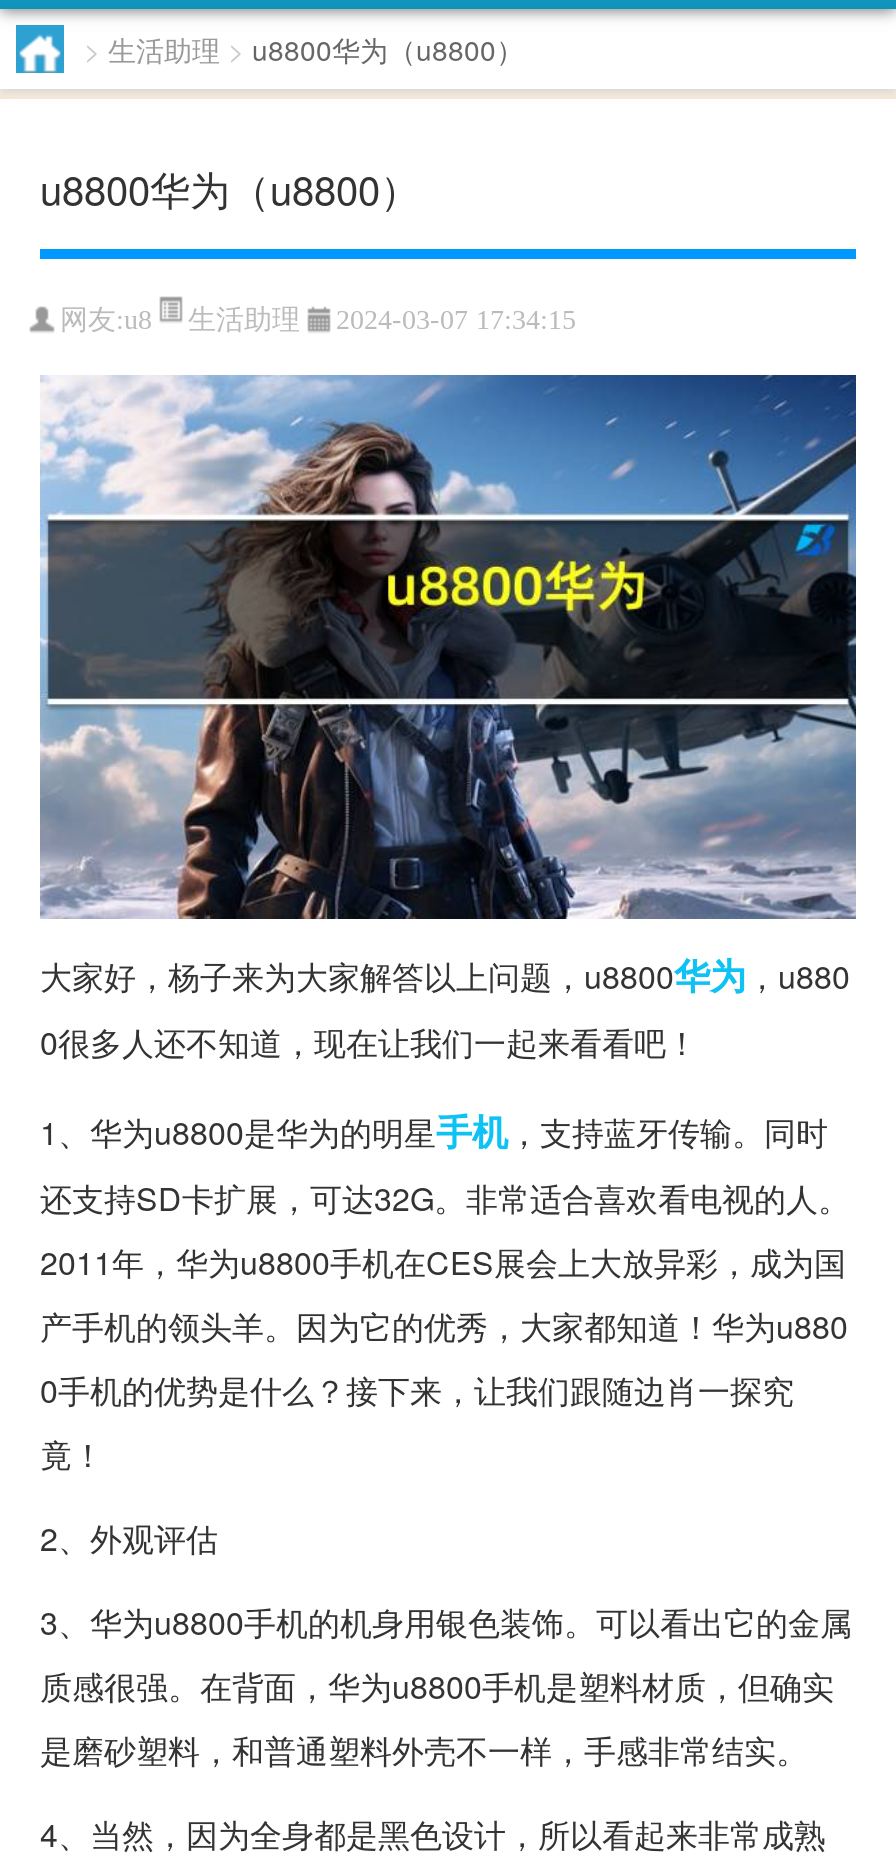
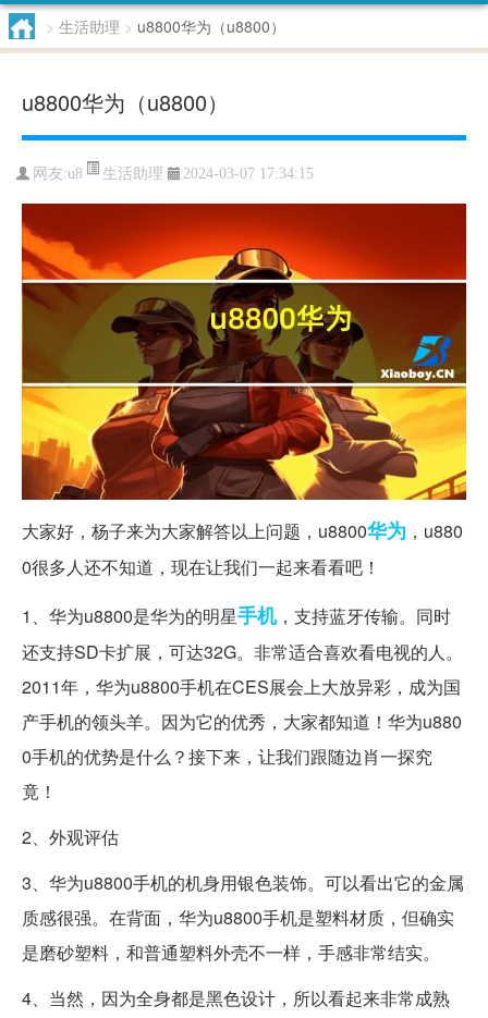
- [image]
+ [image]
